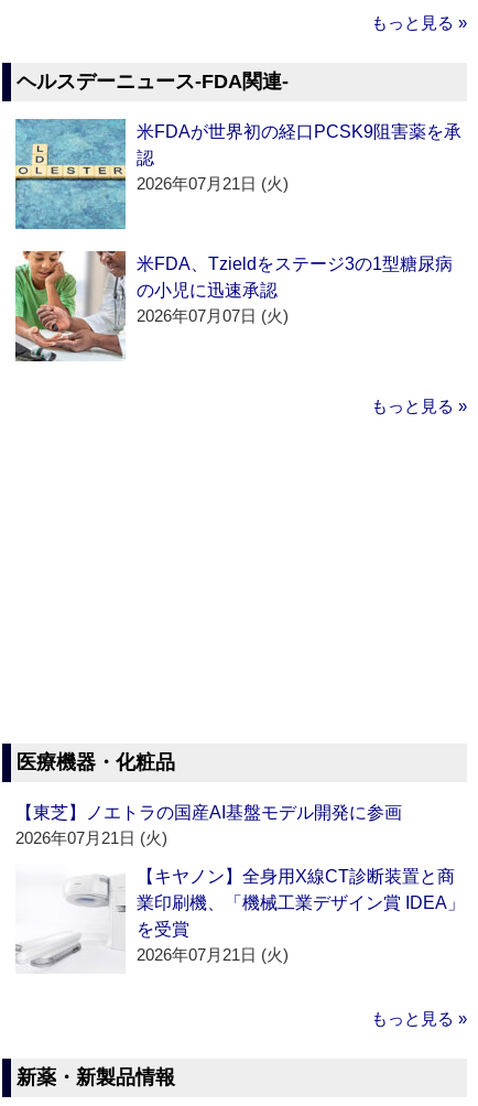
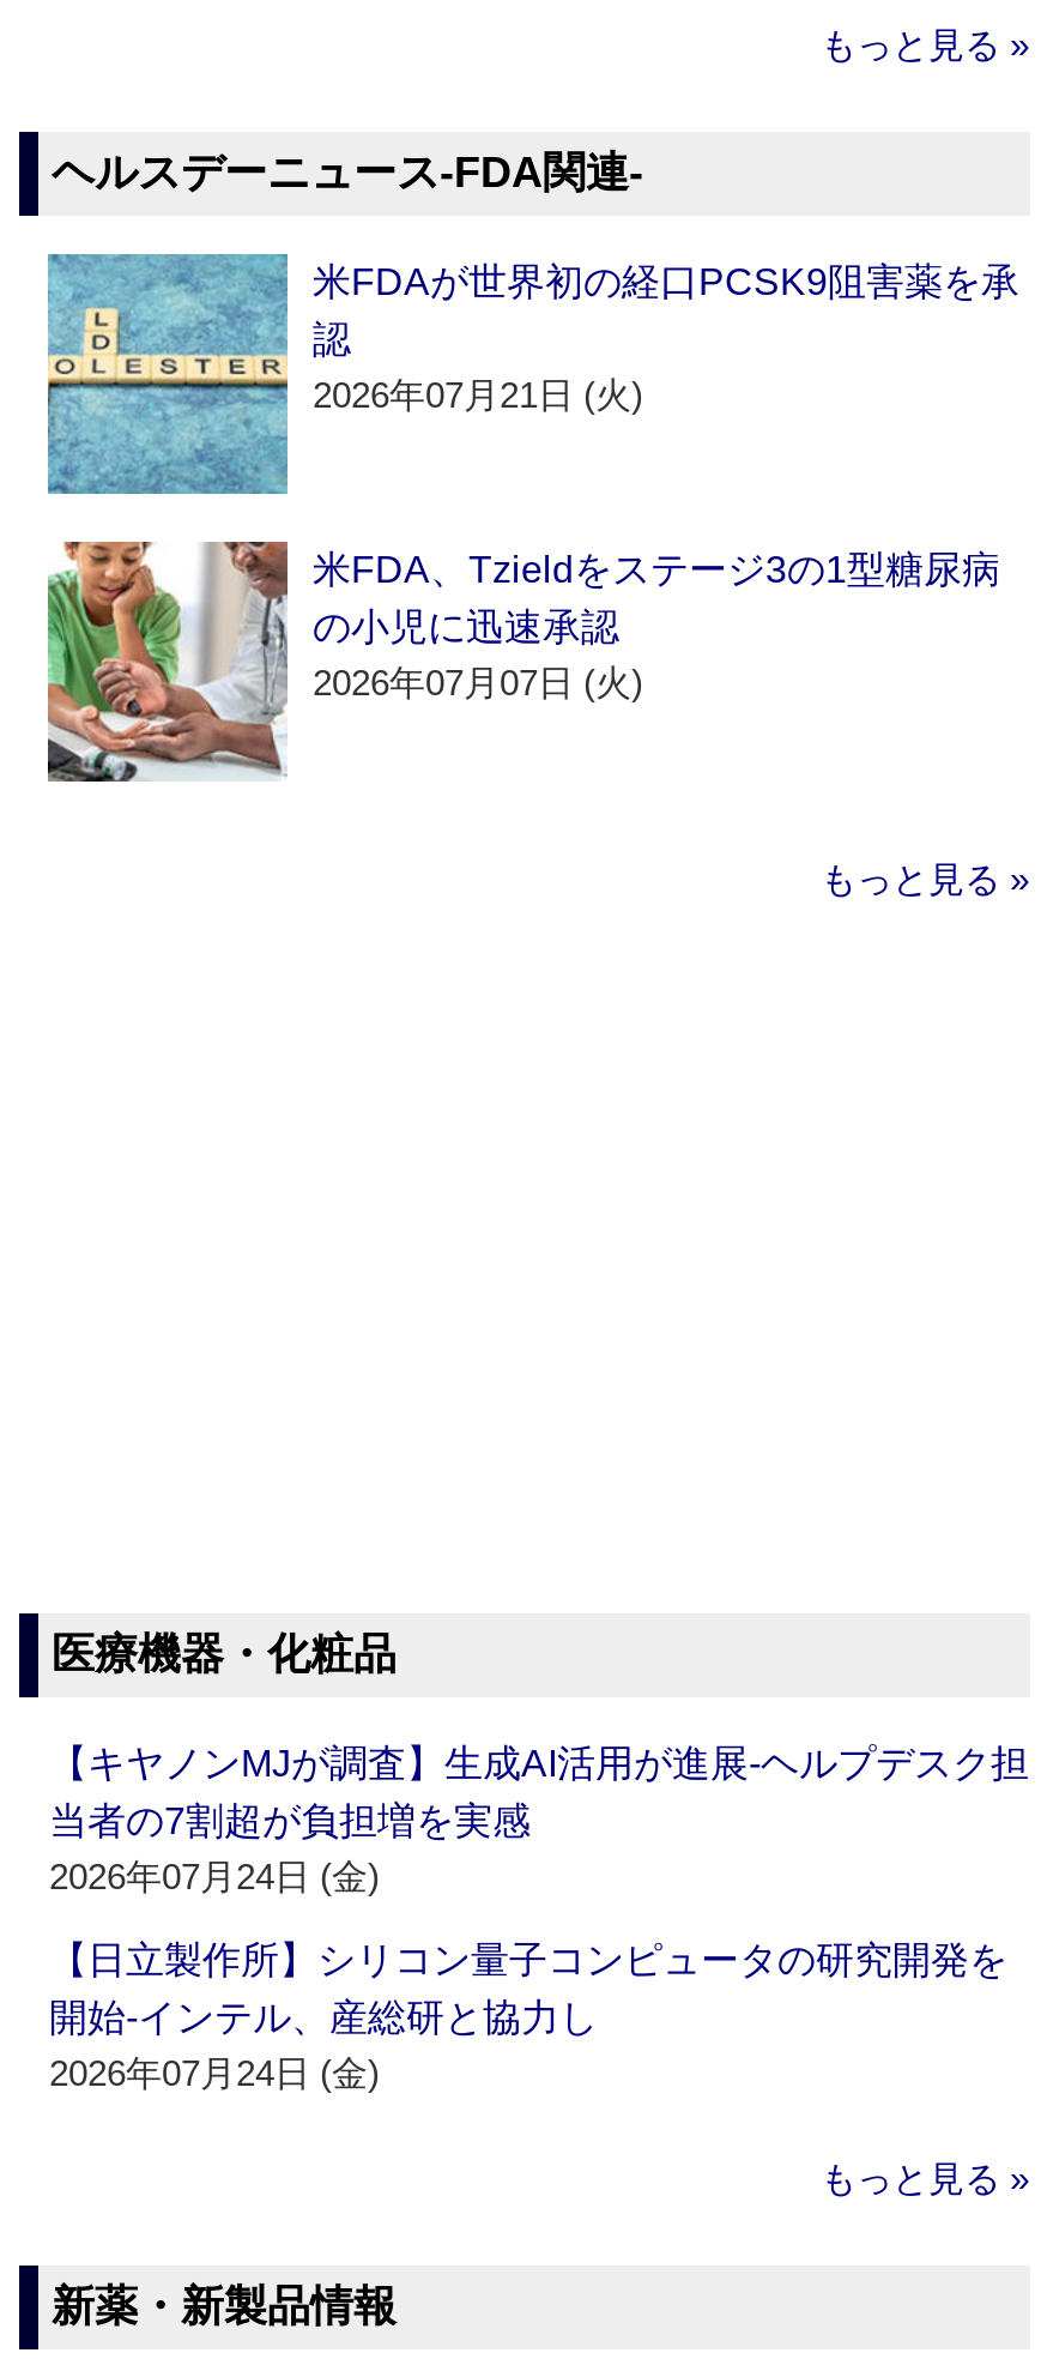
- 【東芝】ノエトラの国産AI基盤モデル開発に参画
- 2026年07月21日 (火)
+ 【キヤノンMJが調査】生成AI活用が進展‐ヘルプデスク担
+ 当者の7割超が負担増を実感
+ 2026年07月24日 (金)

- 【キヤノン】全身用X線CT診断装置と商
- 業印刷機、「機械工業デザイン賞 IDEA」
- を受賞
- 2026年07月21日 (火)
+ 【日立製作所】シリコン量子コンピュータの研究開発を
+ 開始‐インテル、産総研と協力し
+ 2026年07月24日 (金)
